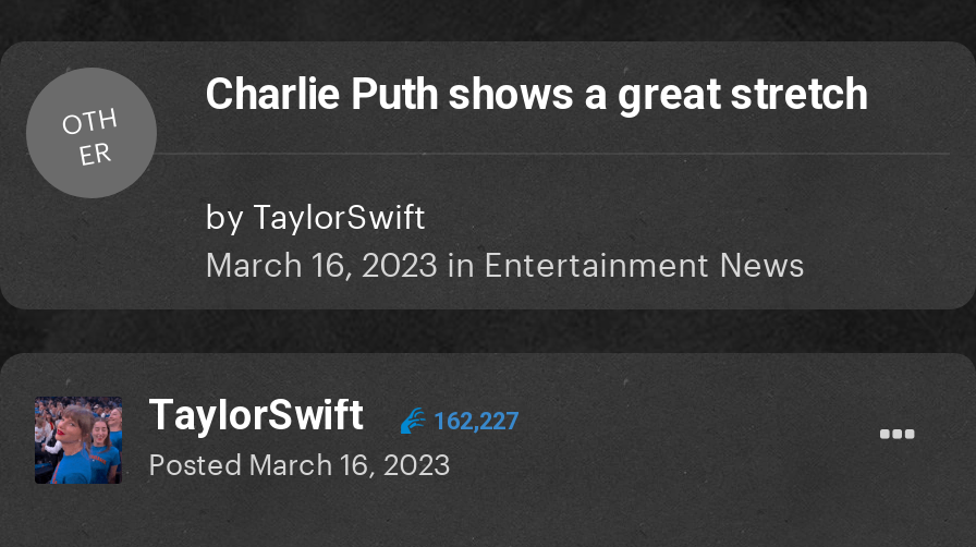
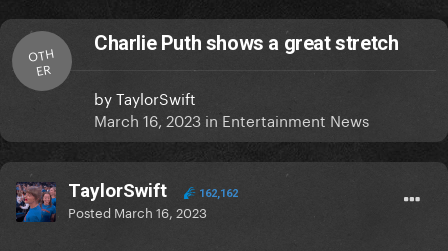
- 162,227
+ 162,162
